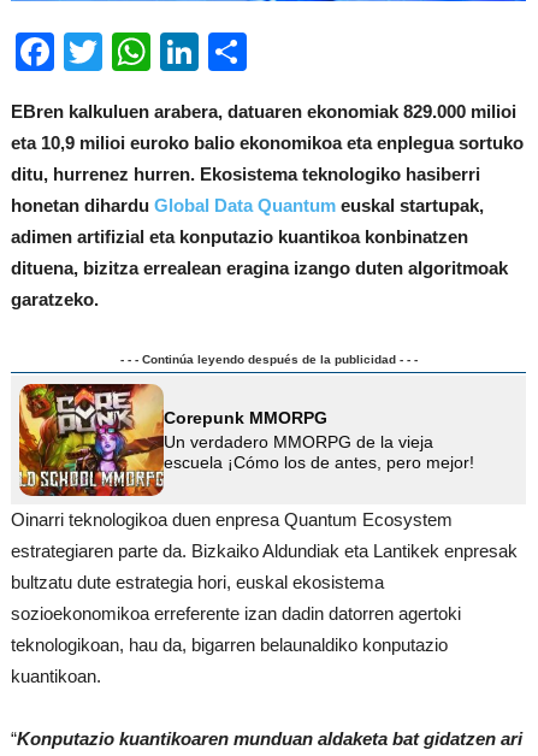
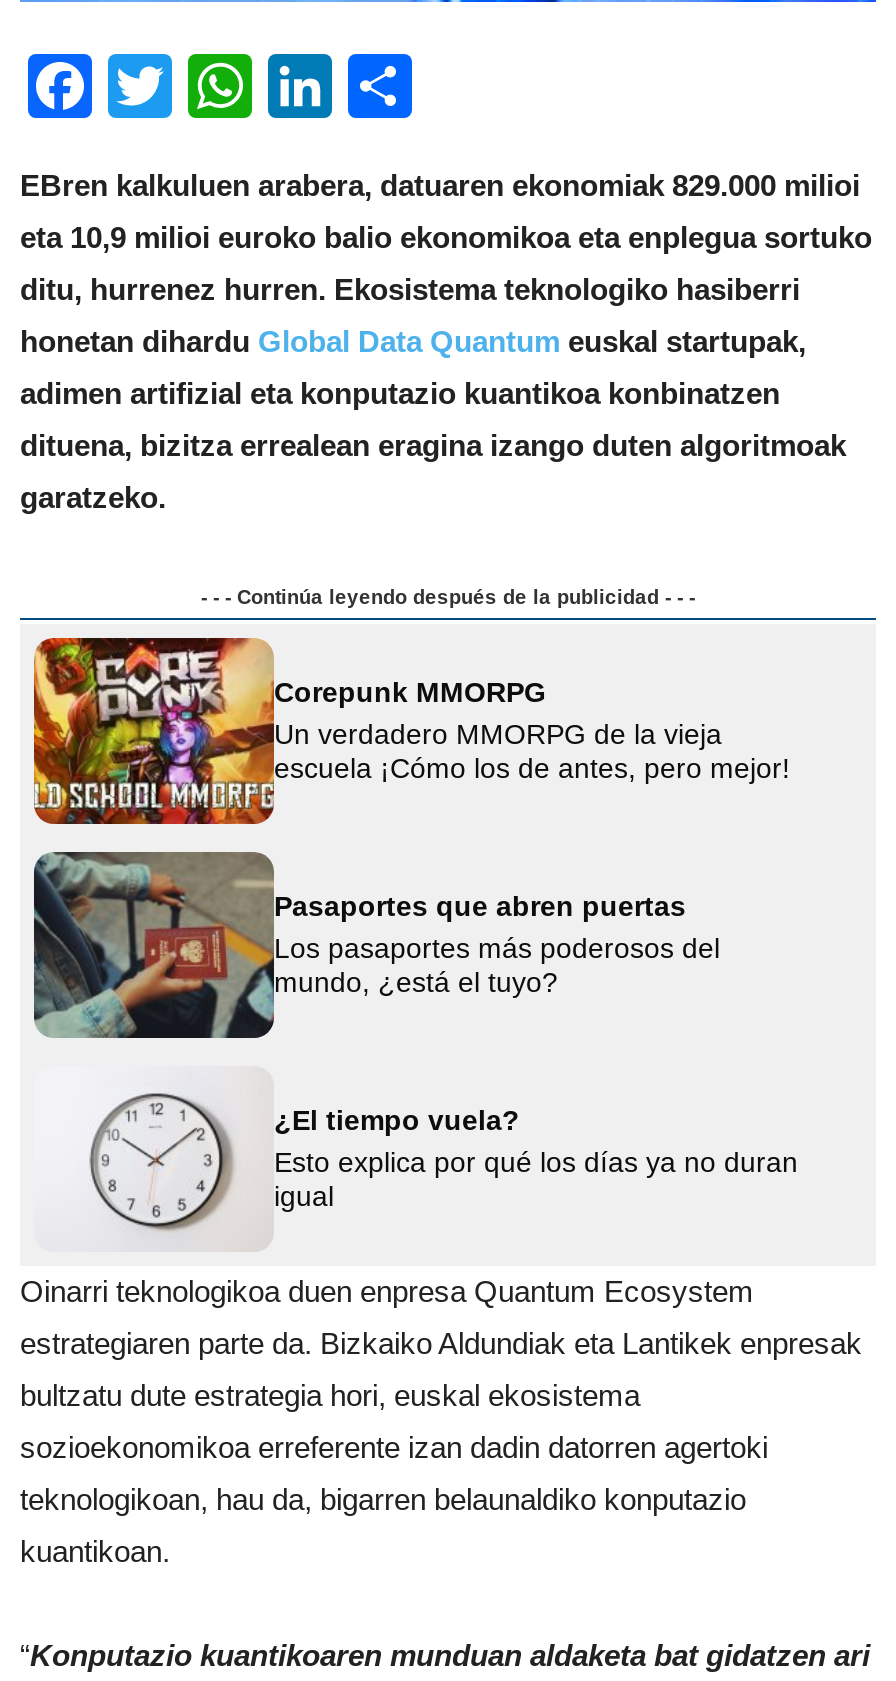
+ [image]
+ Pasaportes que abren puertas
+ Los pasaportes más poderosos del
+ mundo, ¿está el tuyo?

+ [image]
+ ¿El tiempo vuela?
+ Esto explica por qué los días ya no duran
+ igual
